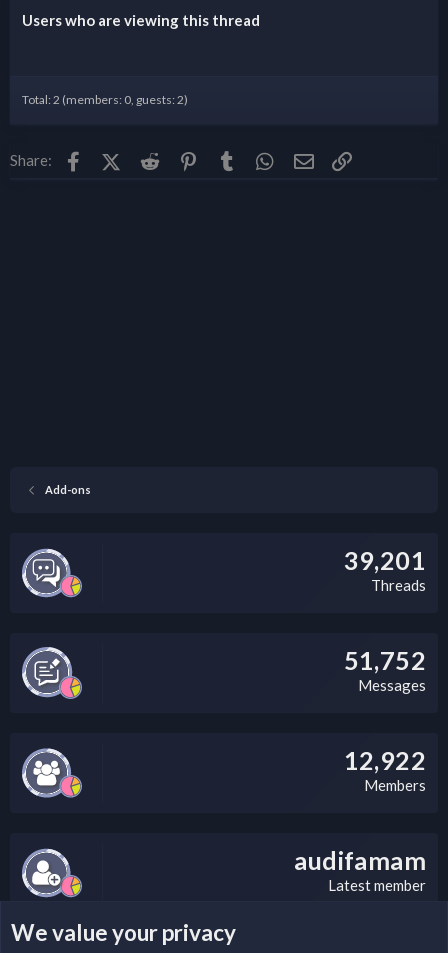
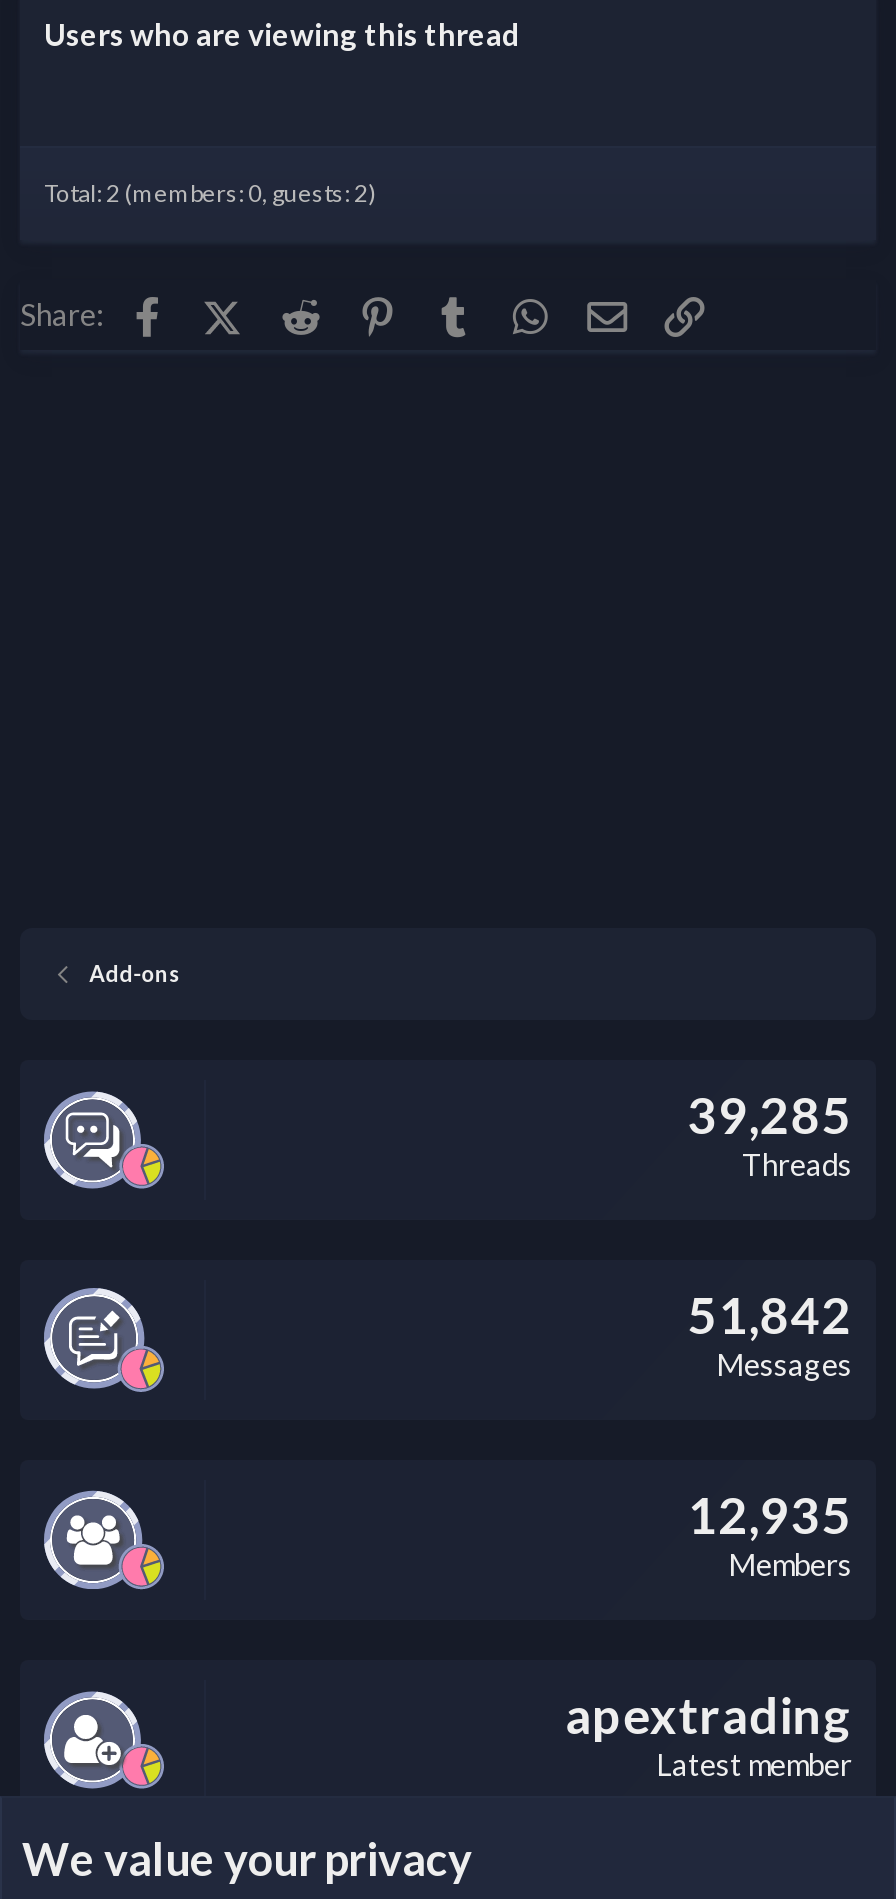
- 39,201
+ 39,285

- 51,752
+ 51,842

- 12,922
+ 12,935

- audifamam
+ apextrading
